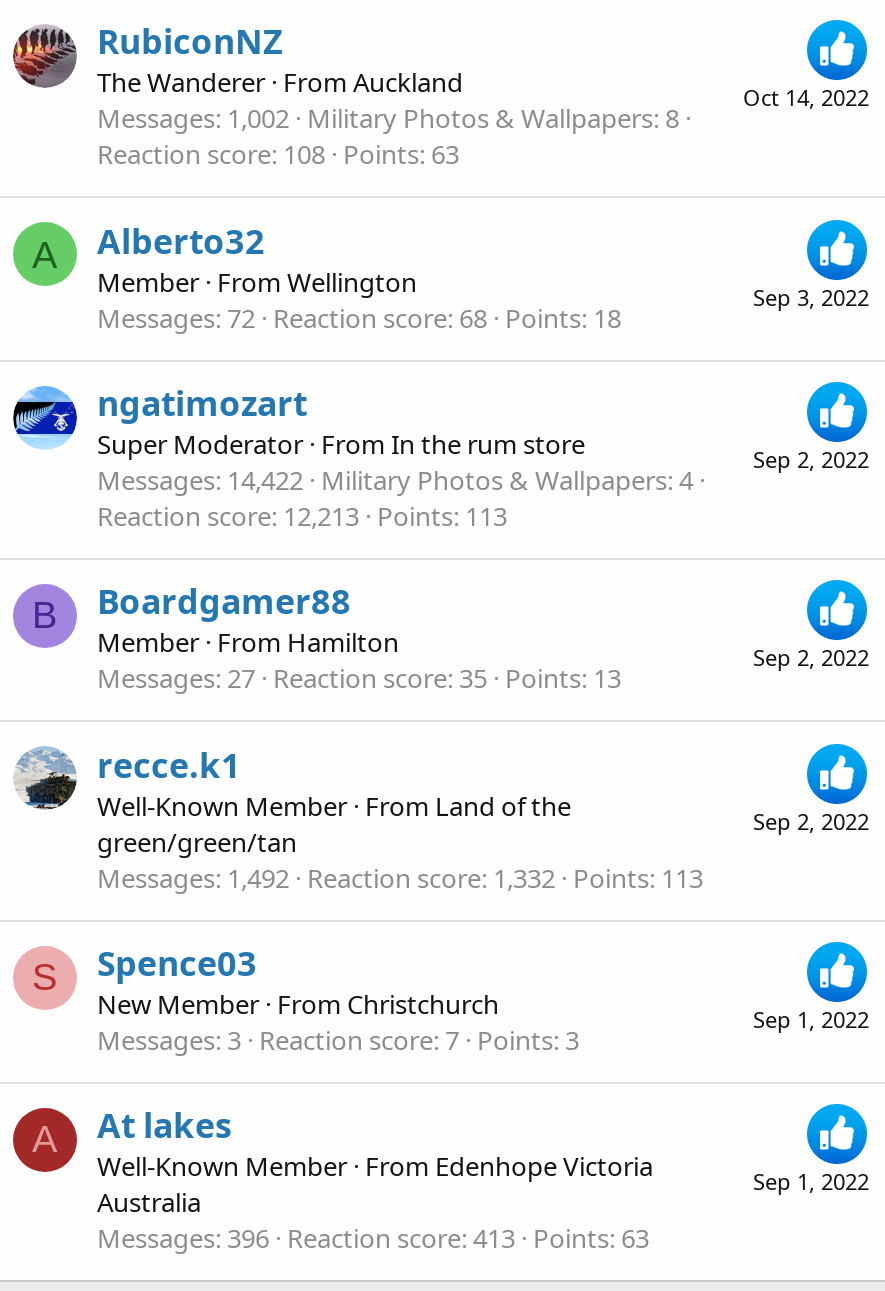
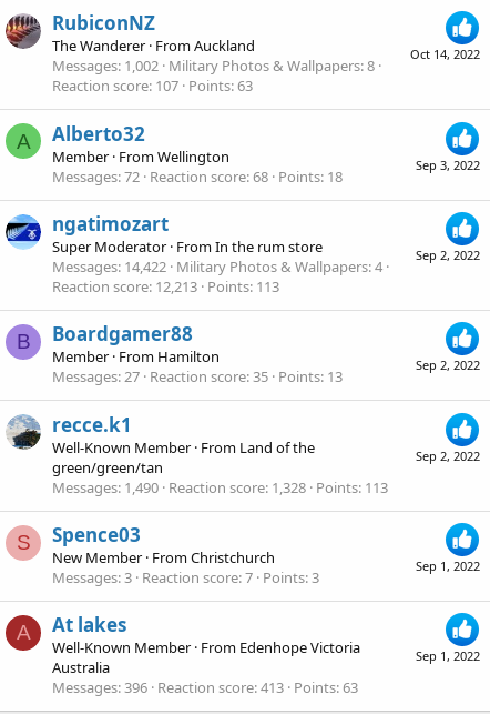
- Reaction score 108 Points 63
+ Reaction score 107 Points 63

- Messages 1,492 Reaction score 1,332 Points 113
+ Messages 1,490 Reaction score 1,328 Points 113
